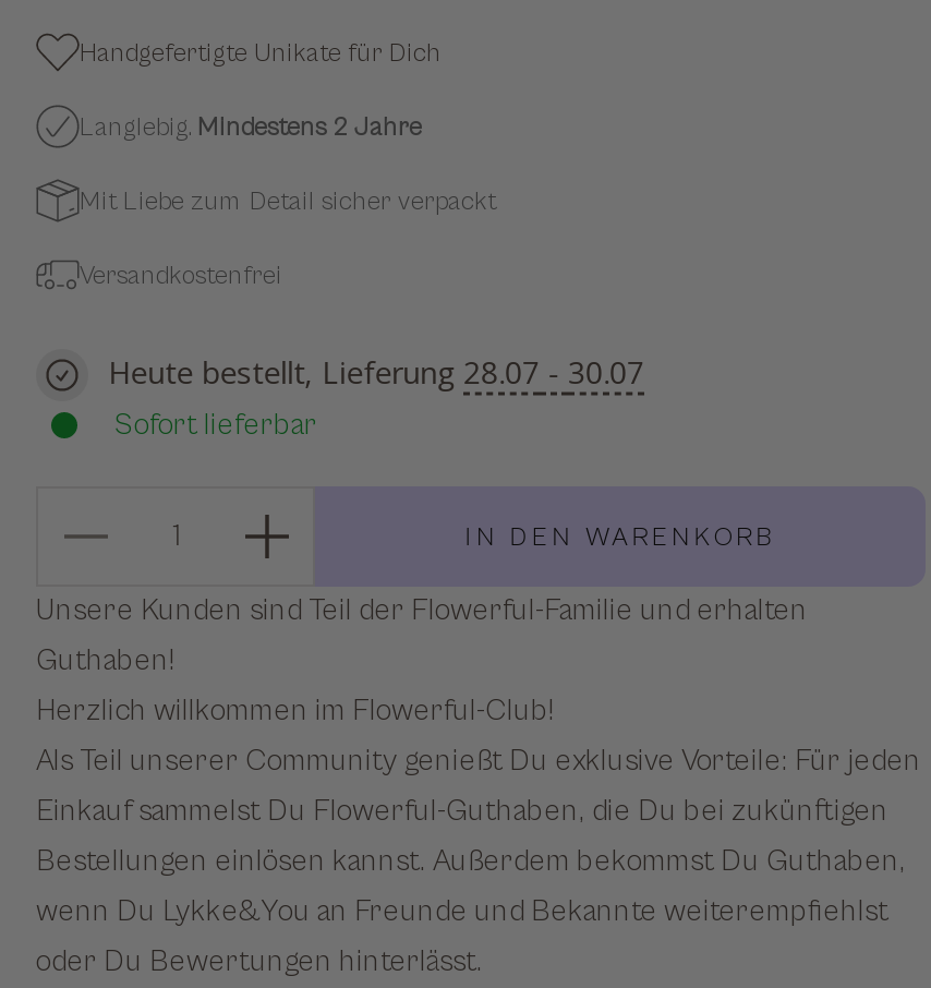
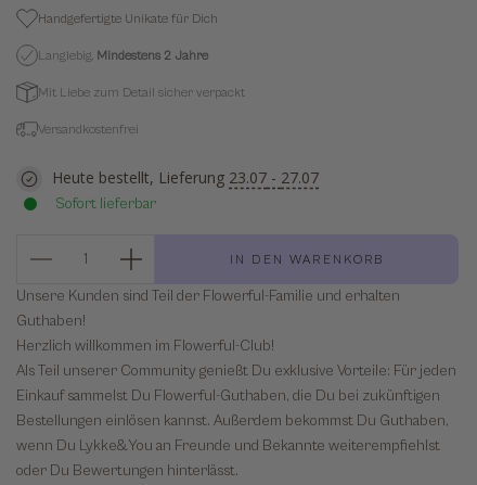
- Heute bestellt, Lieferung 28.07 - 30.07
+ Heute bestellt, Lieferung 23.07 - 27.07
